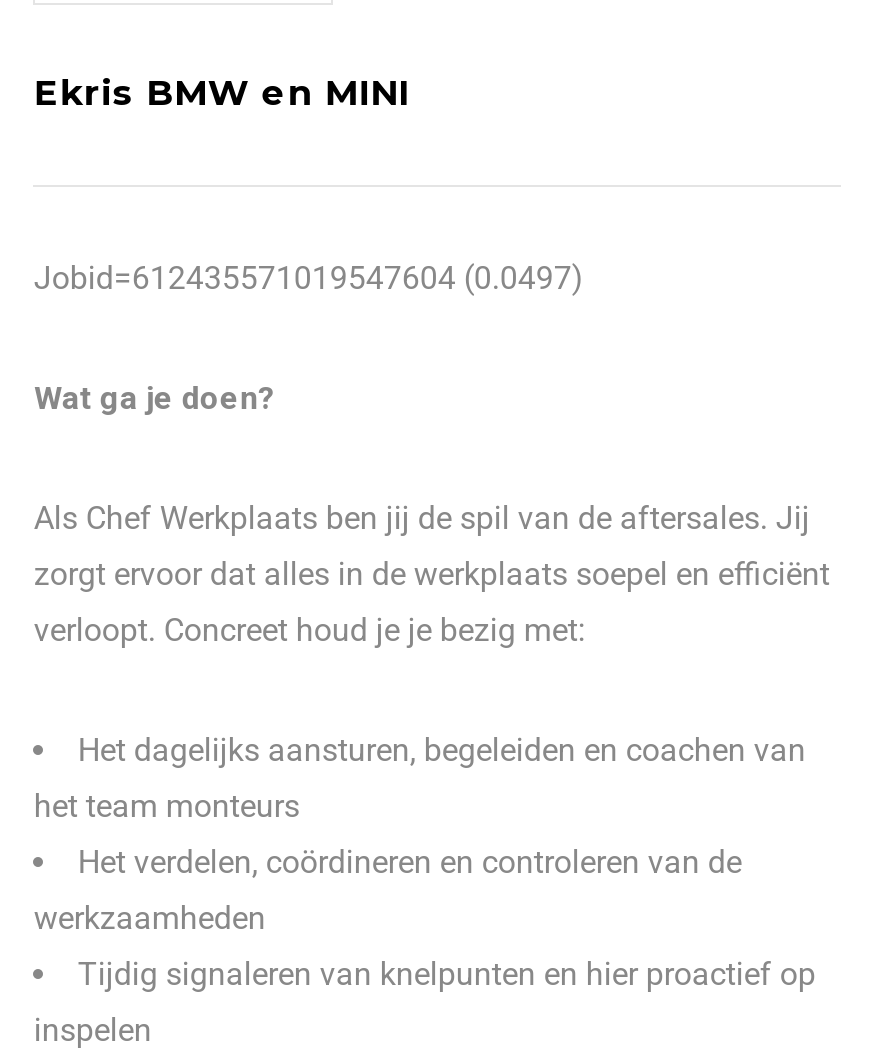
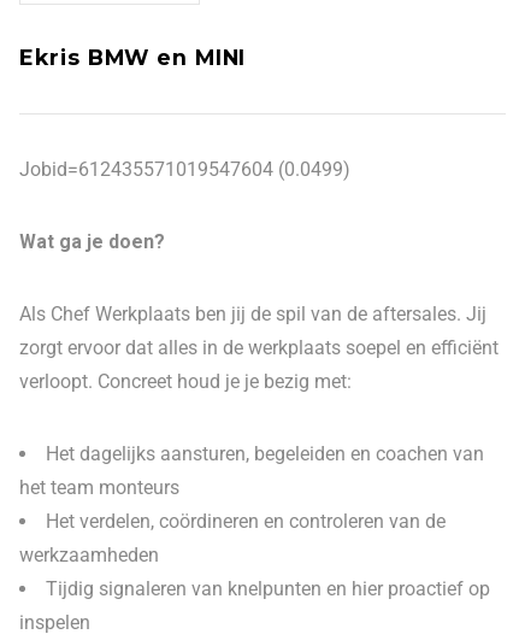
- Jobid=612435571019547604 (0.0497)
+ Jobid=612435571019547604 (0.0499)
